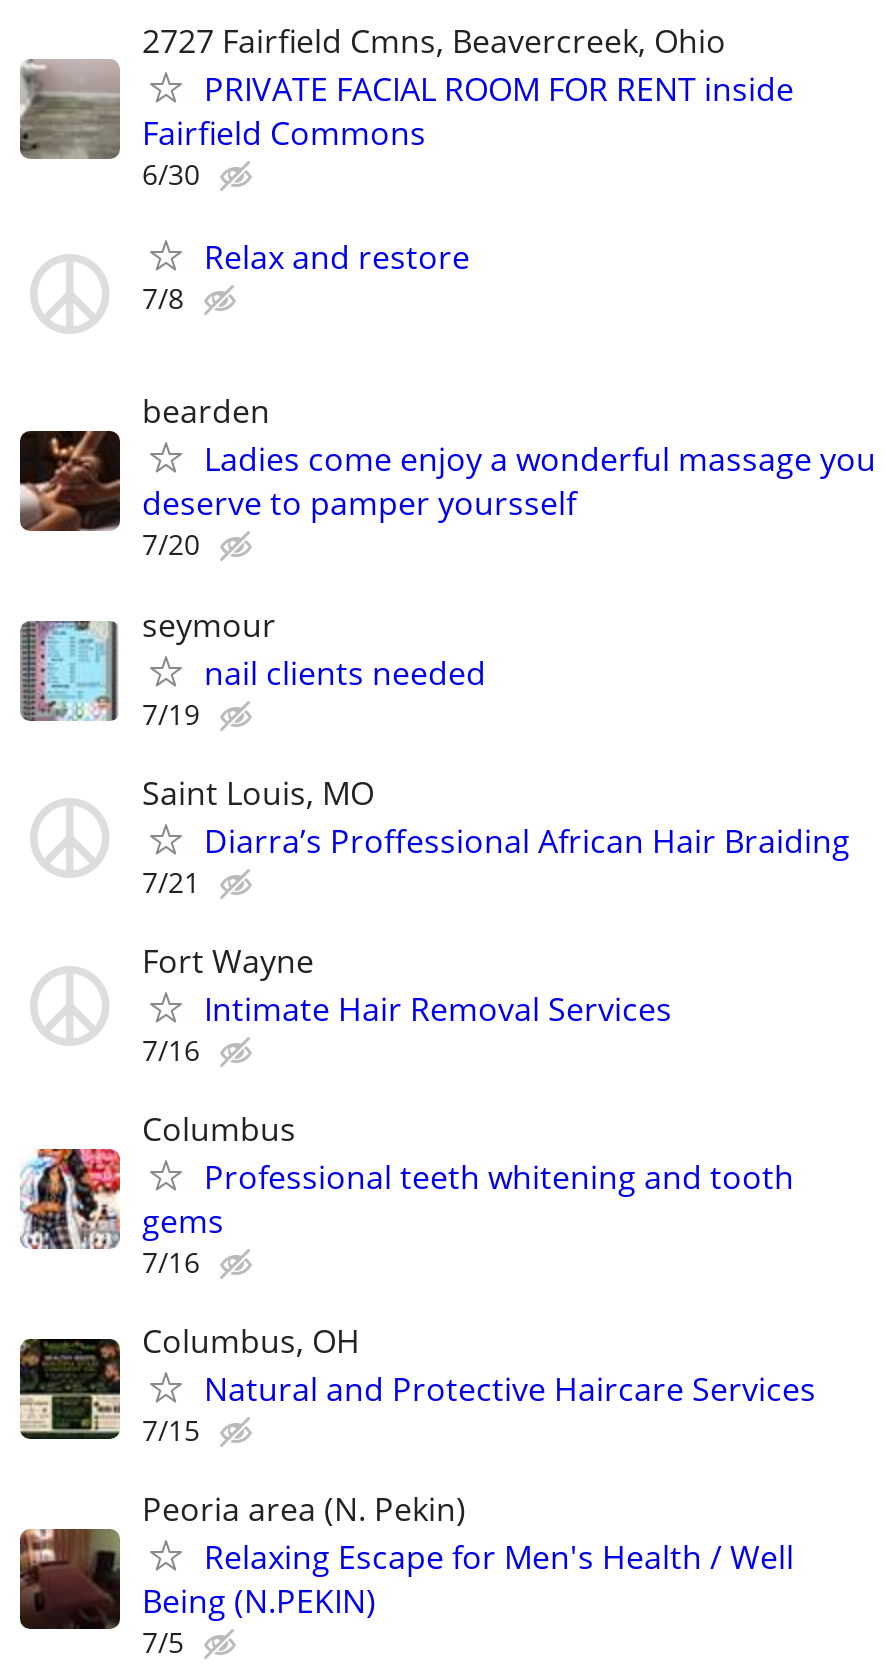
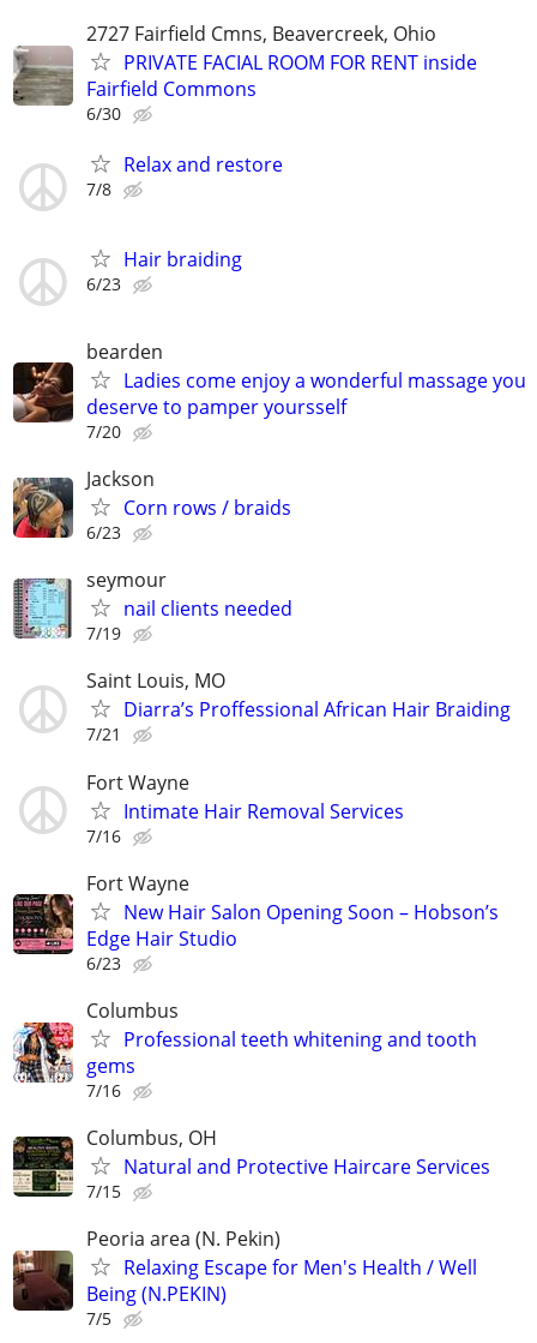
+ Hair braiding
+ 6/23

+ [image]
+ Jackson
+ Corn rows / braids
+ 6/23

+ [image]
+ Fort Wayne
+ New Hair Salon Opening Soon – Hobson’s
+ Edge Hair Studio
+ 6/23
